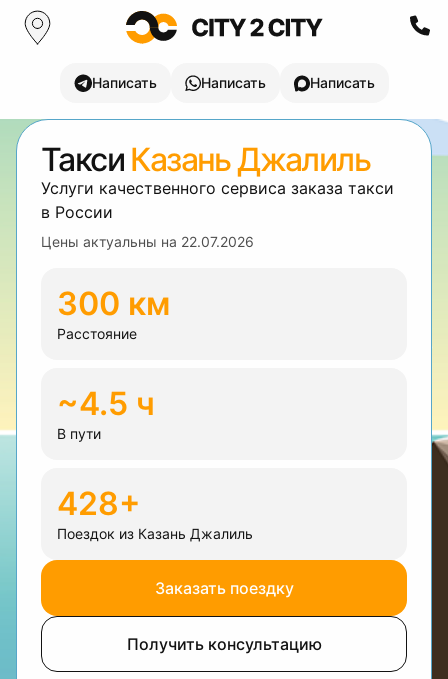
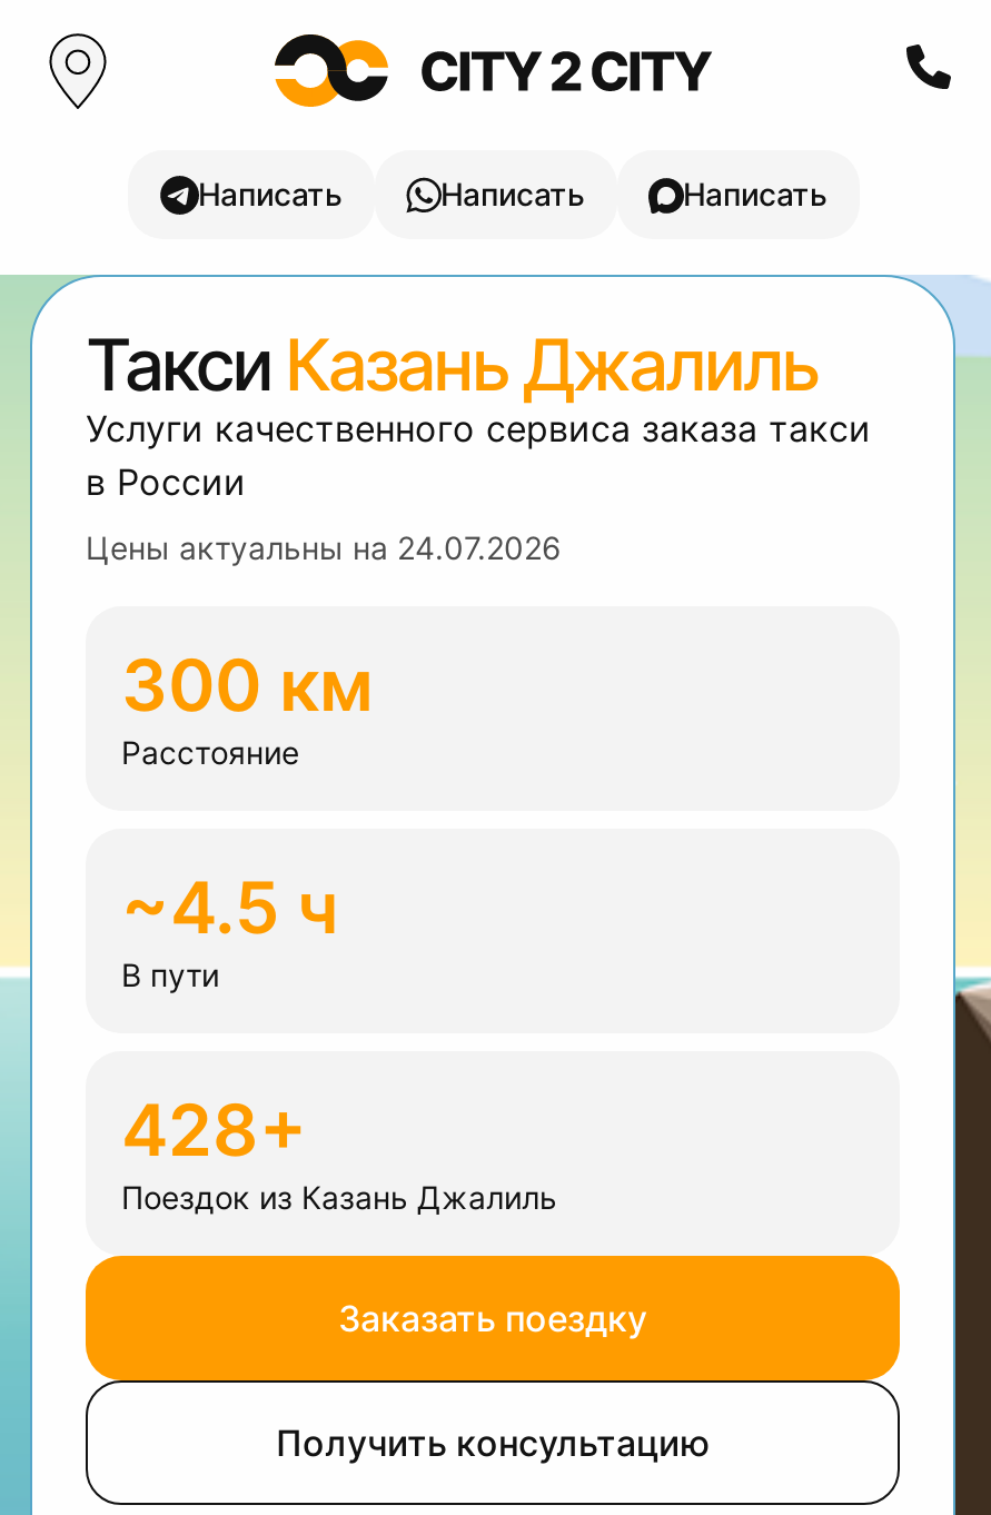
- Цены актуальны на 22.07.2026
+ Цены актуальны на 24.07.2026
